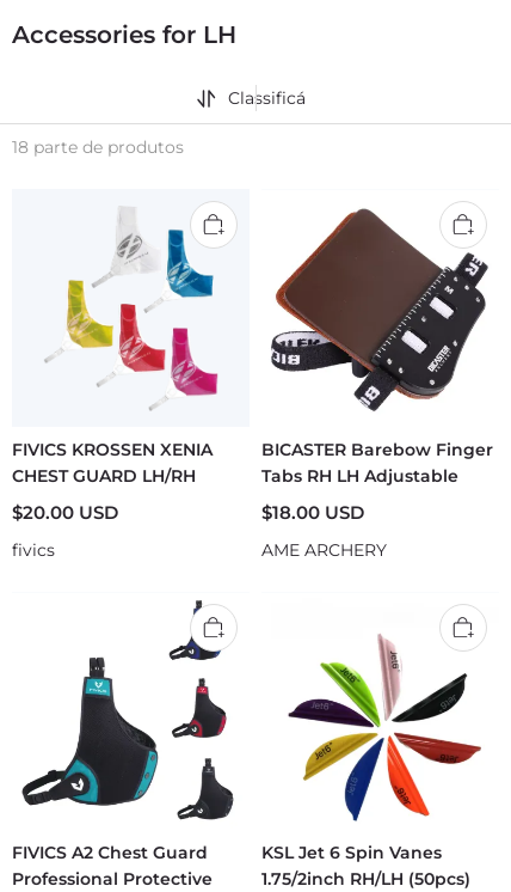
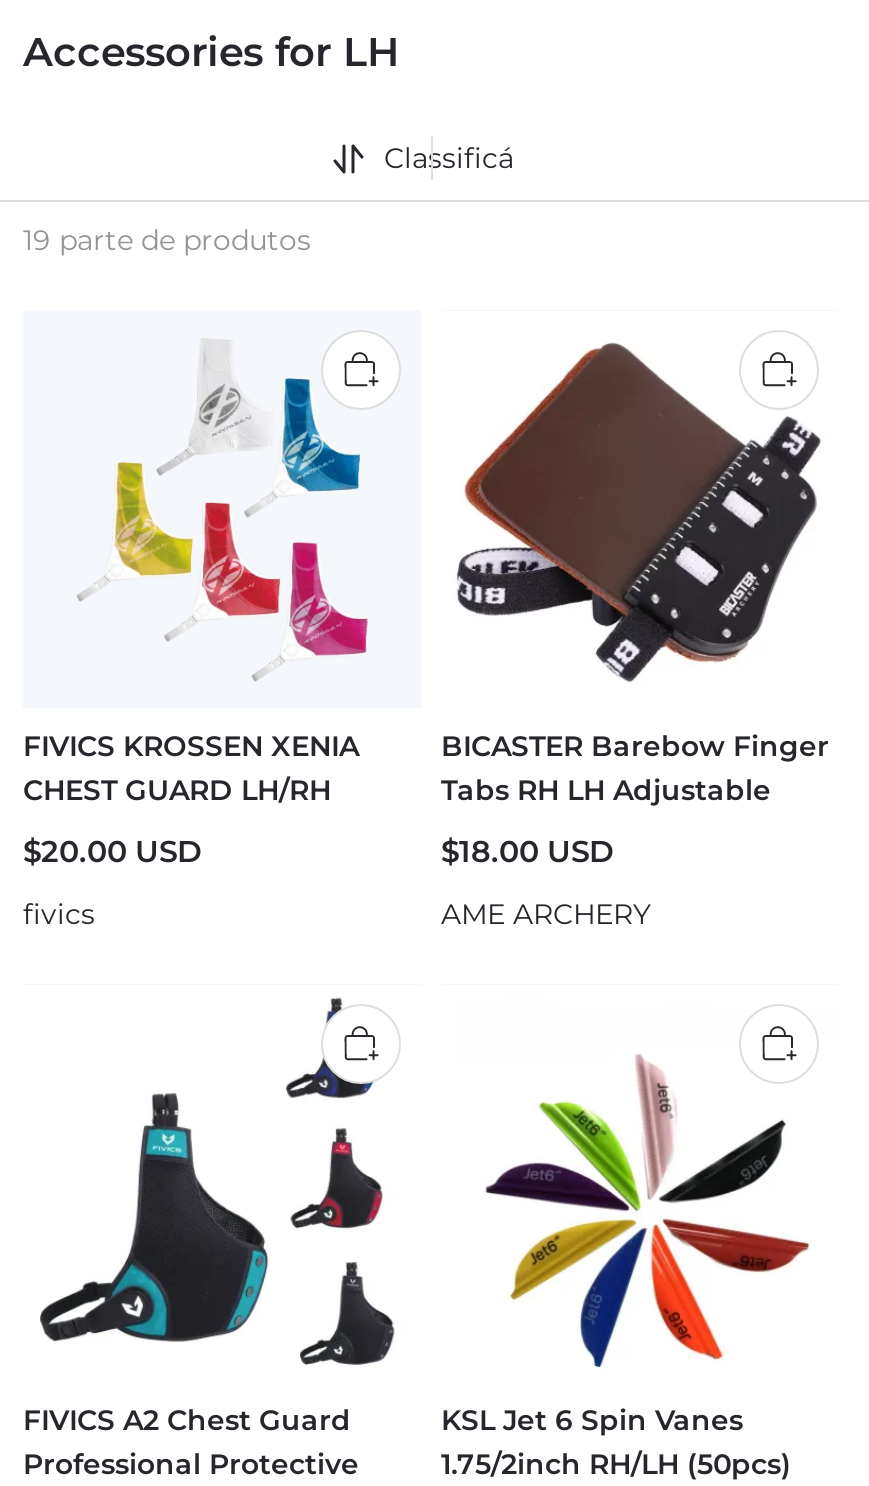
- 18 parte de produtos
+ 19 parte de produtos
